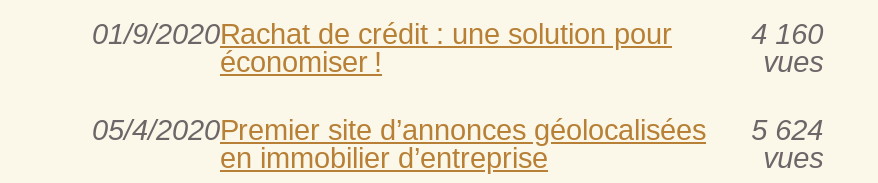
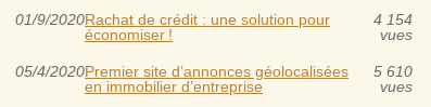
- 4 160
+ 4 154

- 05/4/2020Premier site d’annonces géolocalisées 5 624
+ 05/4/2020Premier site d’annonces géolocalisées 5 610
